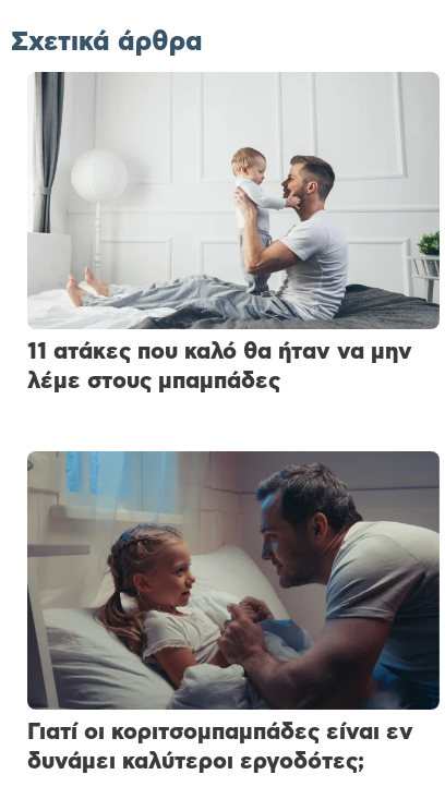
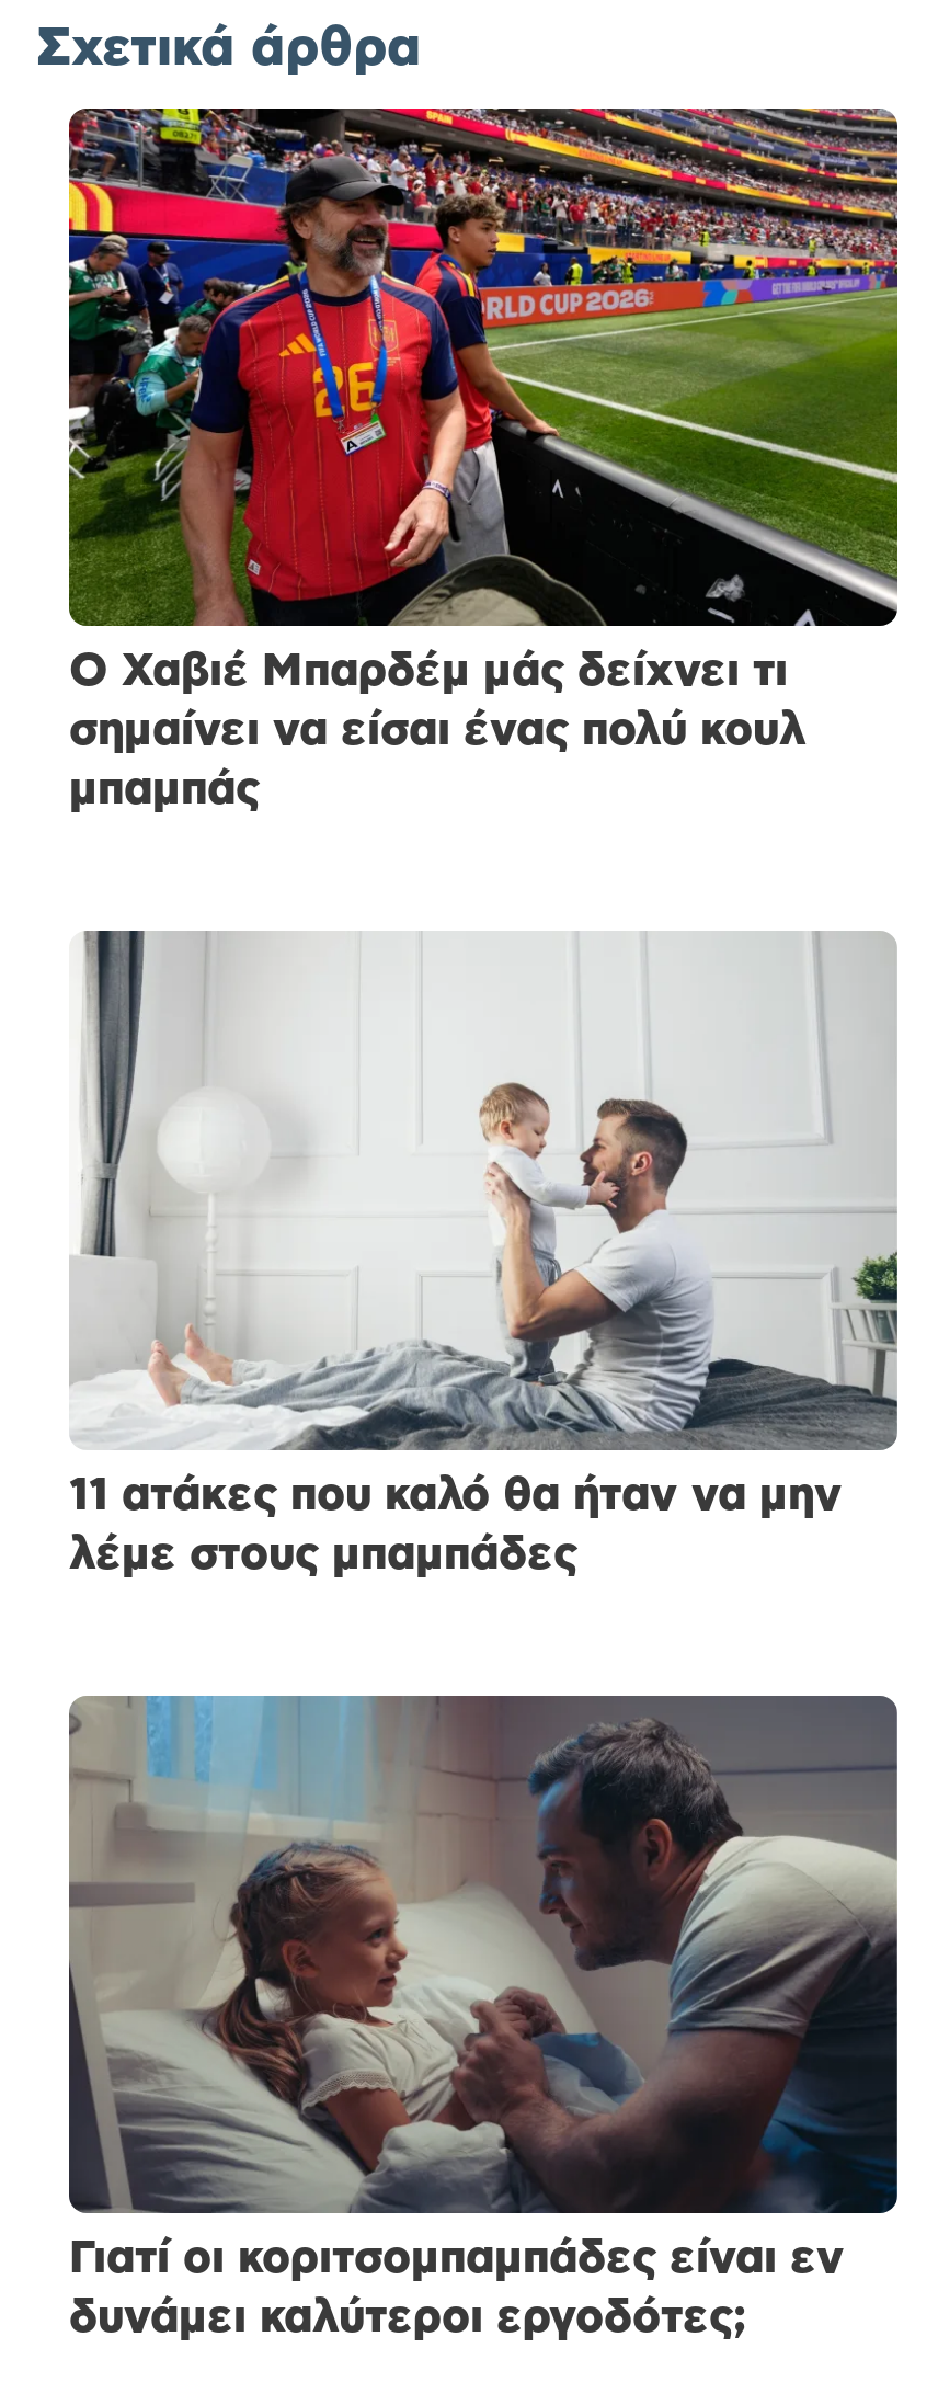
+ [image]
+ Ο Χαβιέ Μπαρδέμ μάς δείχνει τι
+ σημαίνει να είσαι ένας πολύ κουλ
+ μπαμπάς
